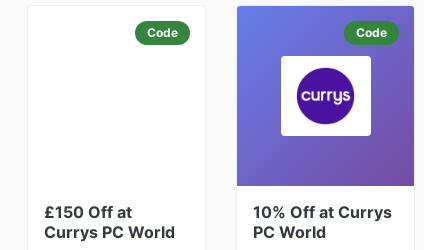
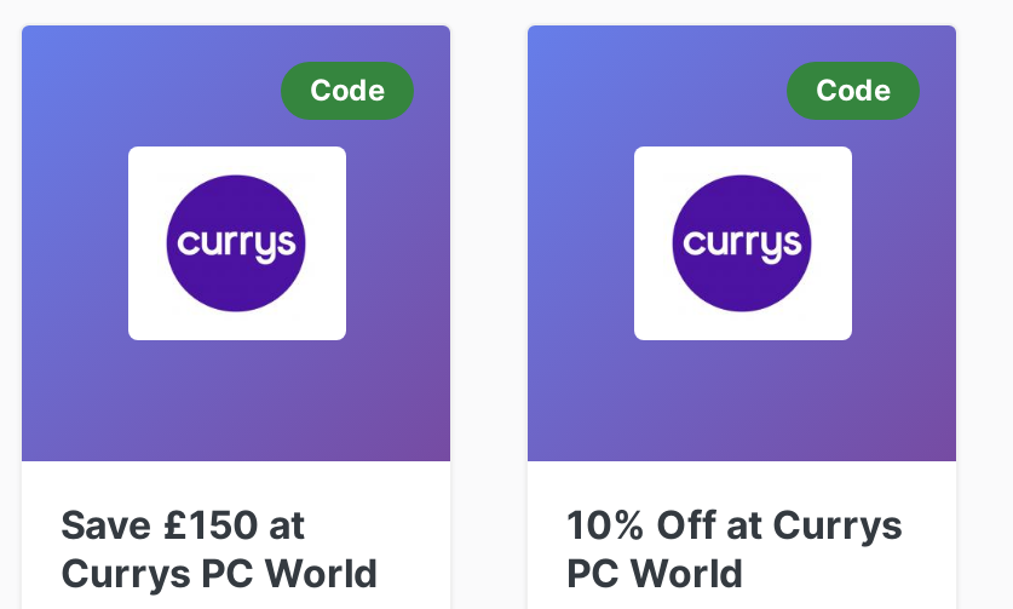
+ [image]

- £150 Off at
+ Save £150 at
